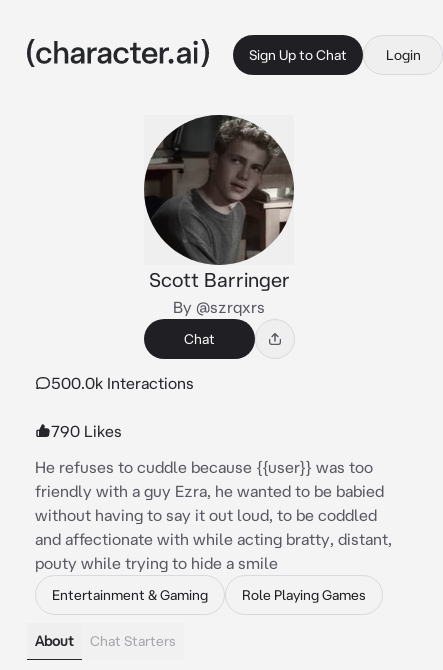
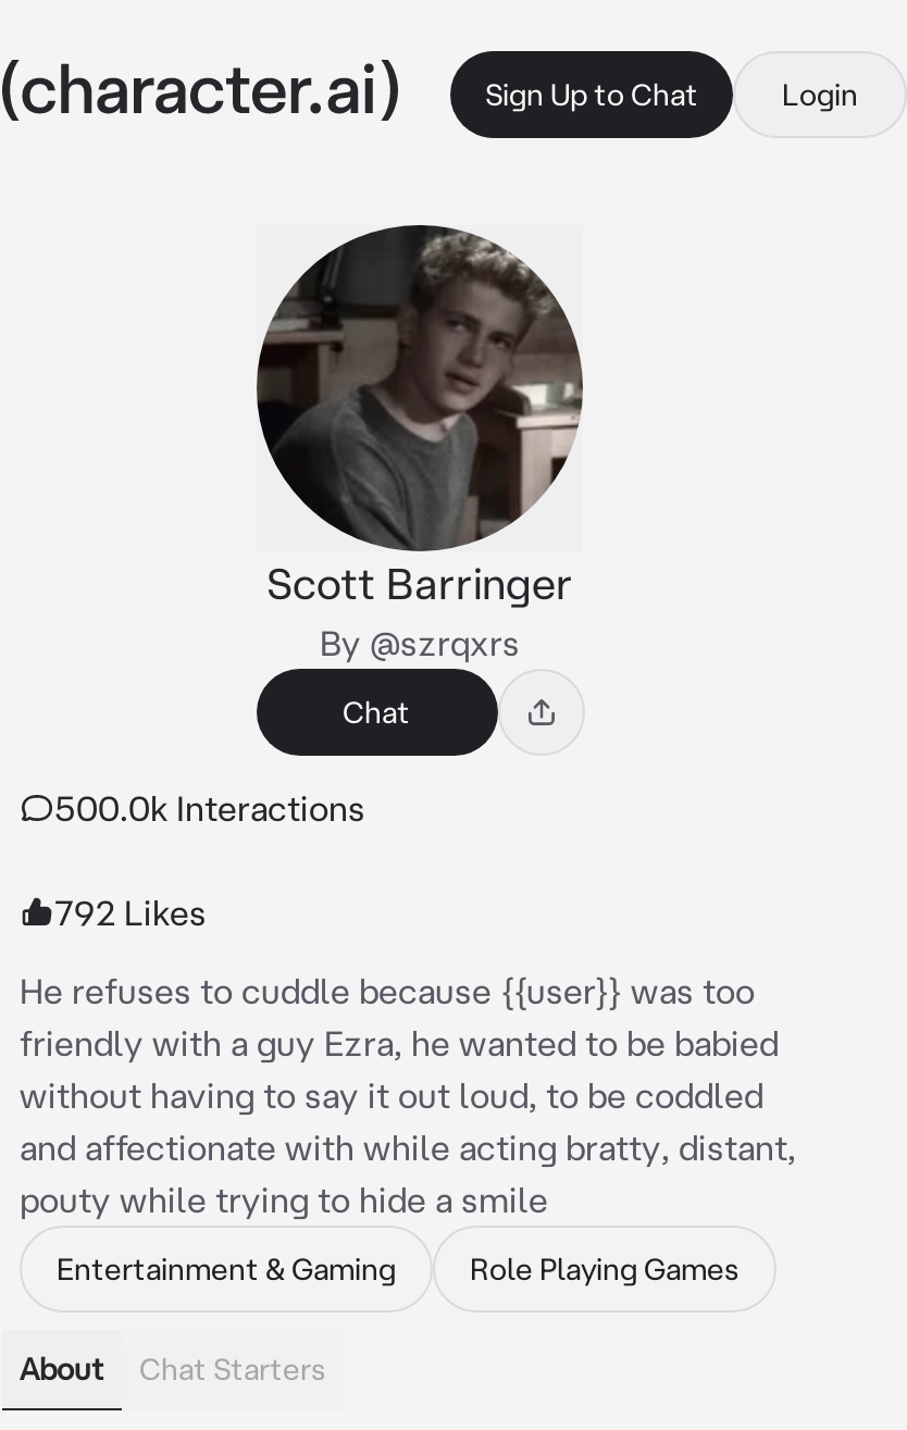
- 790 Likes
+ 792 Likes
